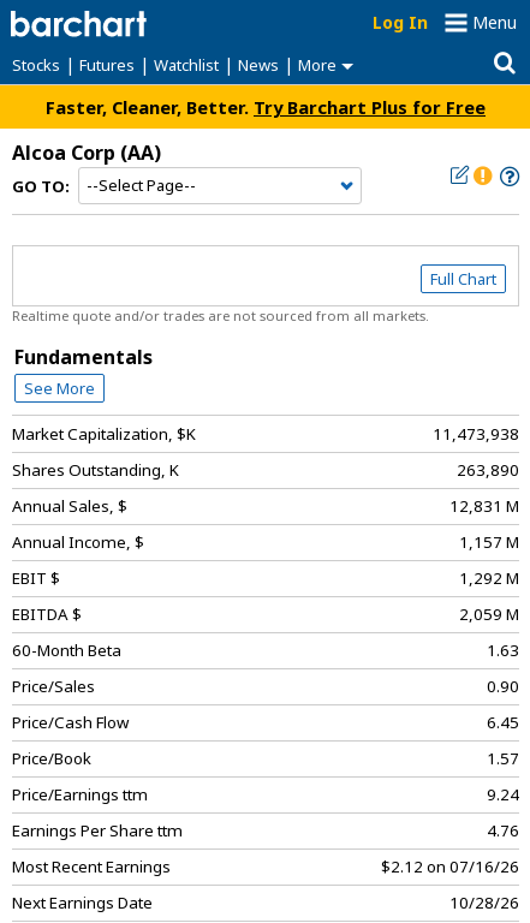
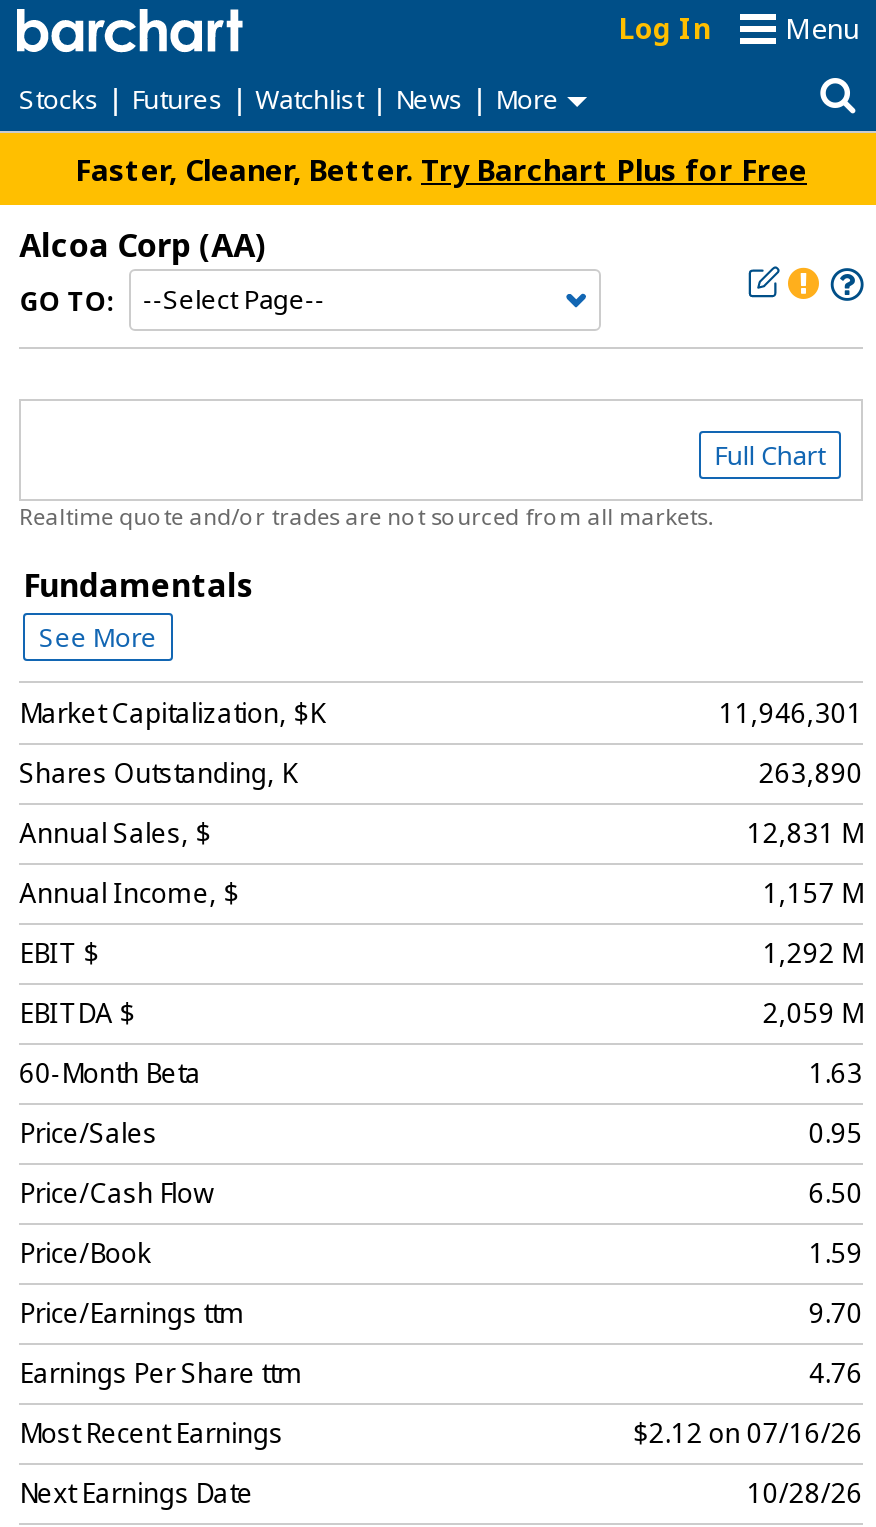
- 11,473,938
+ 11,946,301

- 0.90
+ 0.95

- 6.45
+ 6.50

- 1.57
+ 1.59

- 9.24
+ 9.70
